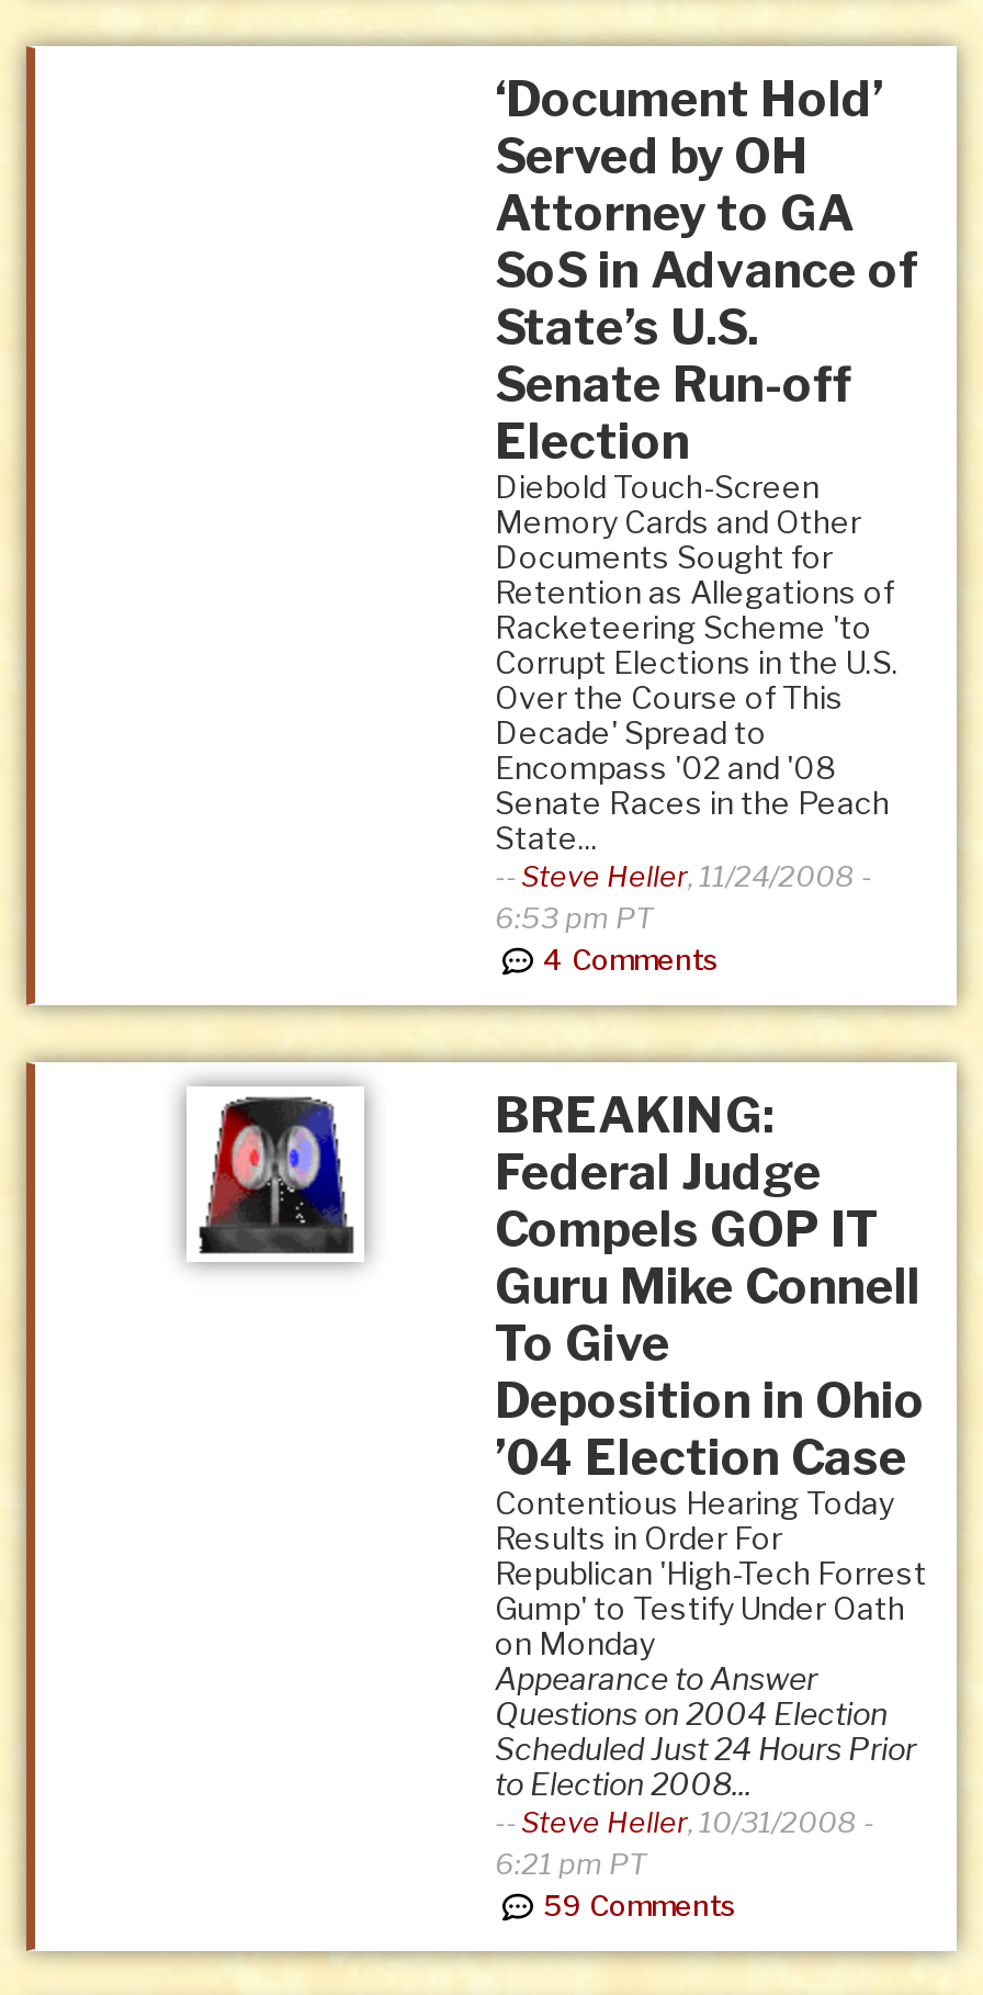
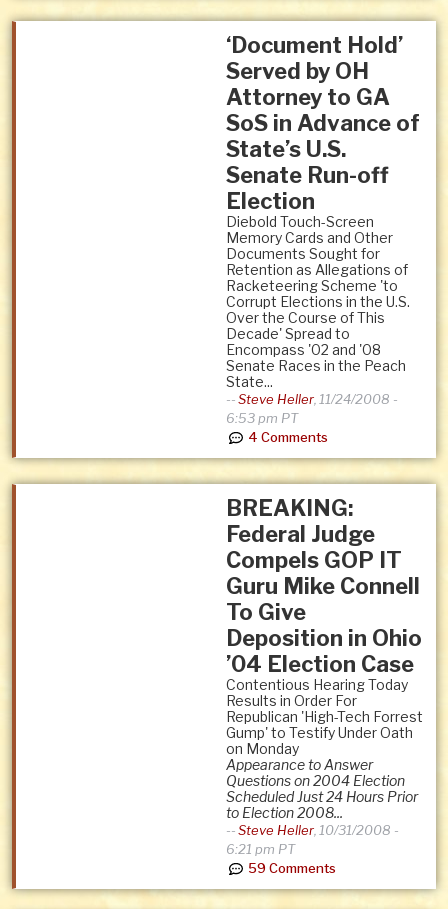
- [image]
